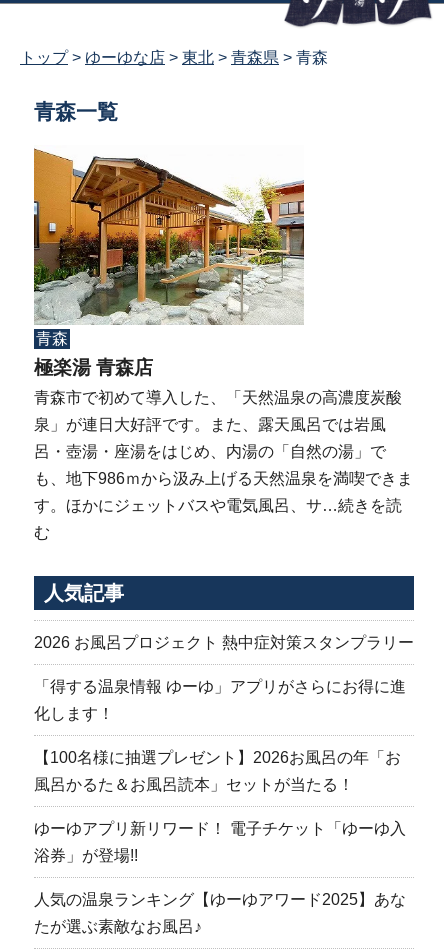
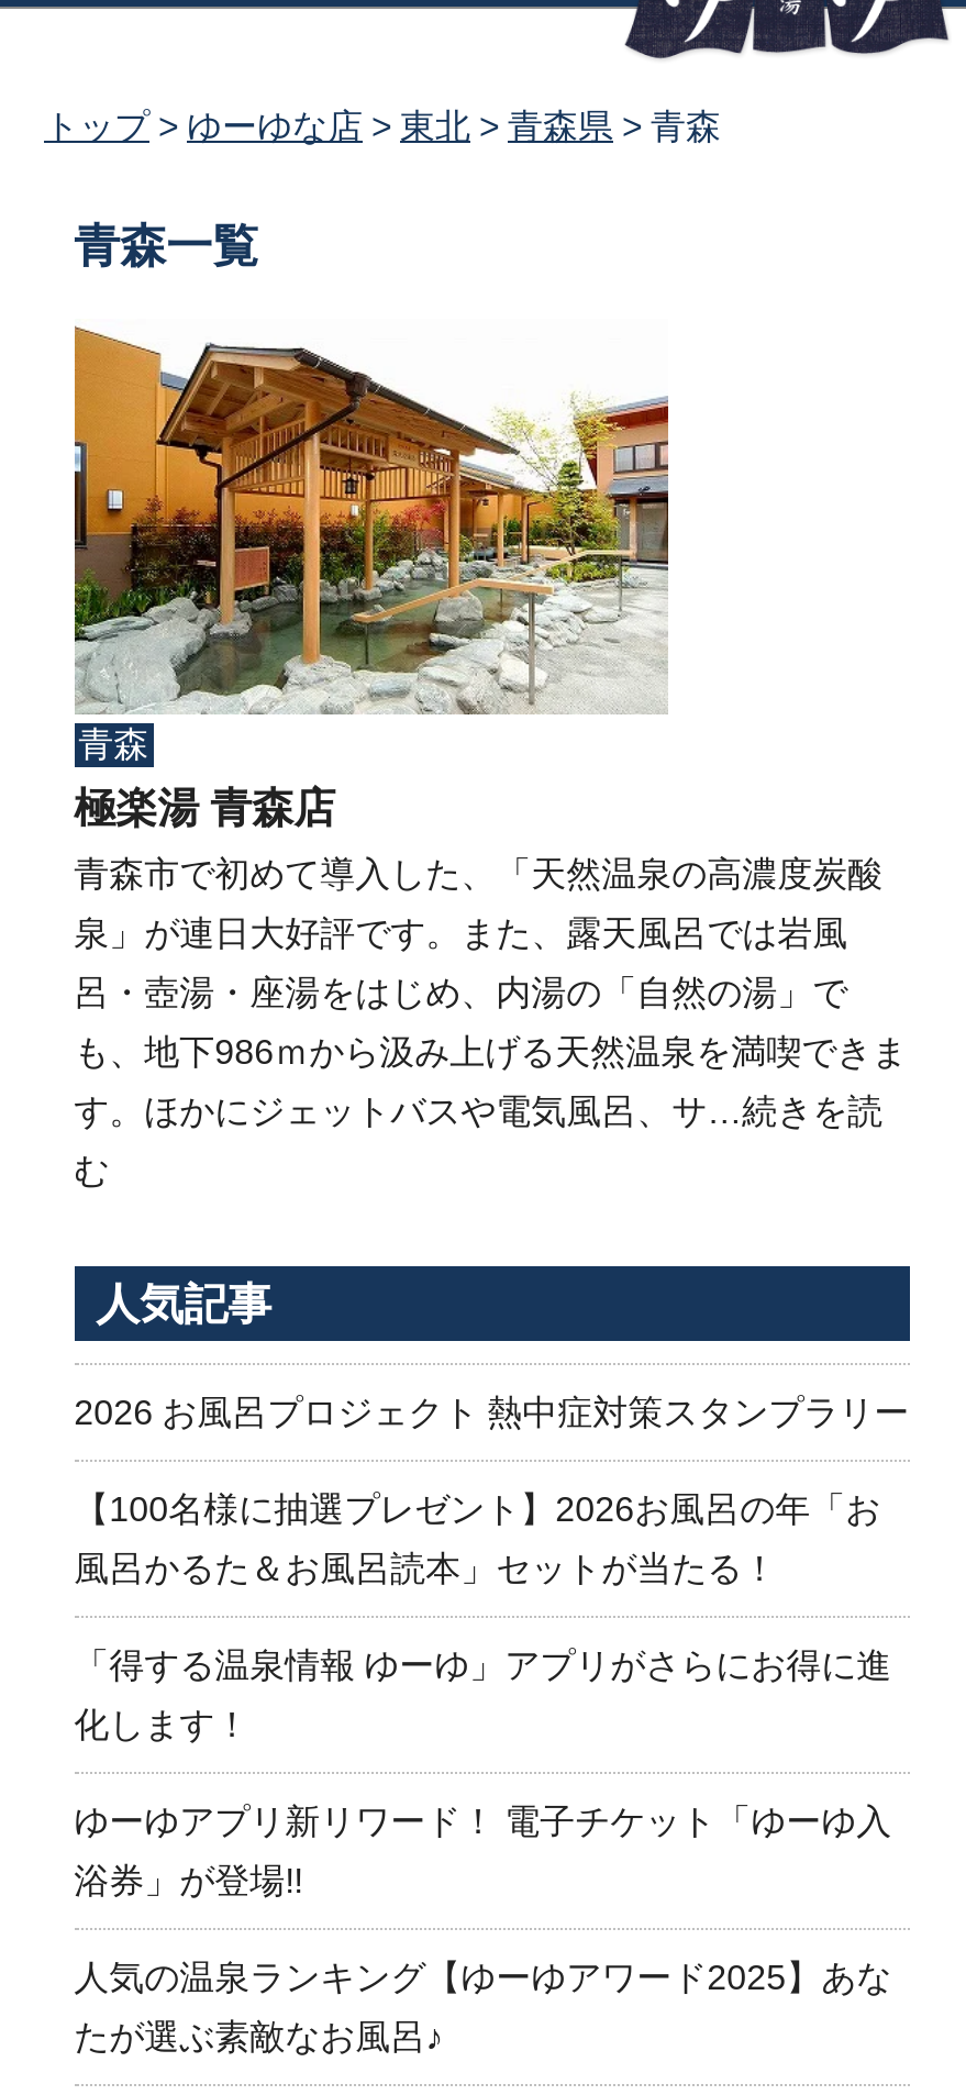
moved down: 「得する温泉情報 ゆーゆ」アプリがさらにお得に進 | 化します！

moved up: 【100名様に抽選プレゼント】2026お風呂の年「お | 風呂かるた＆お風呂読本」セットが当たる！
